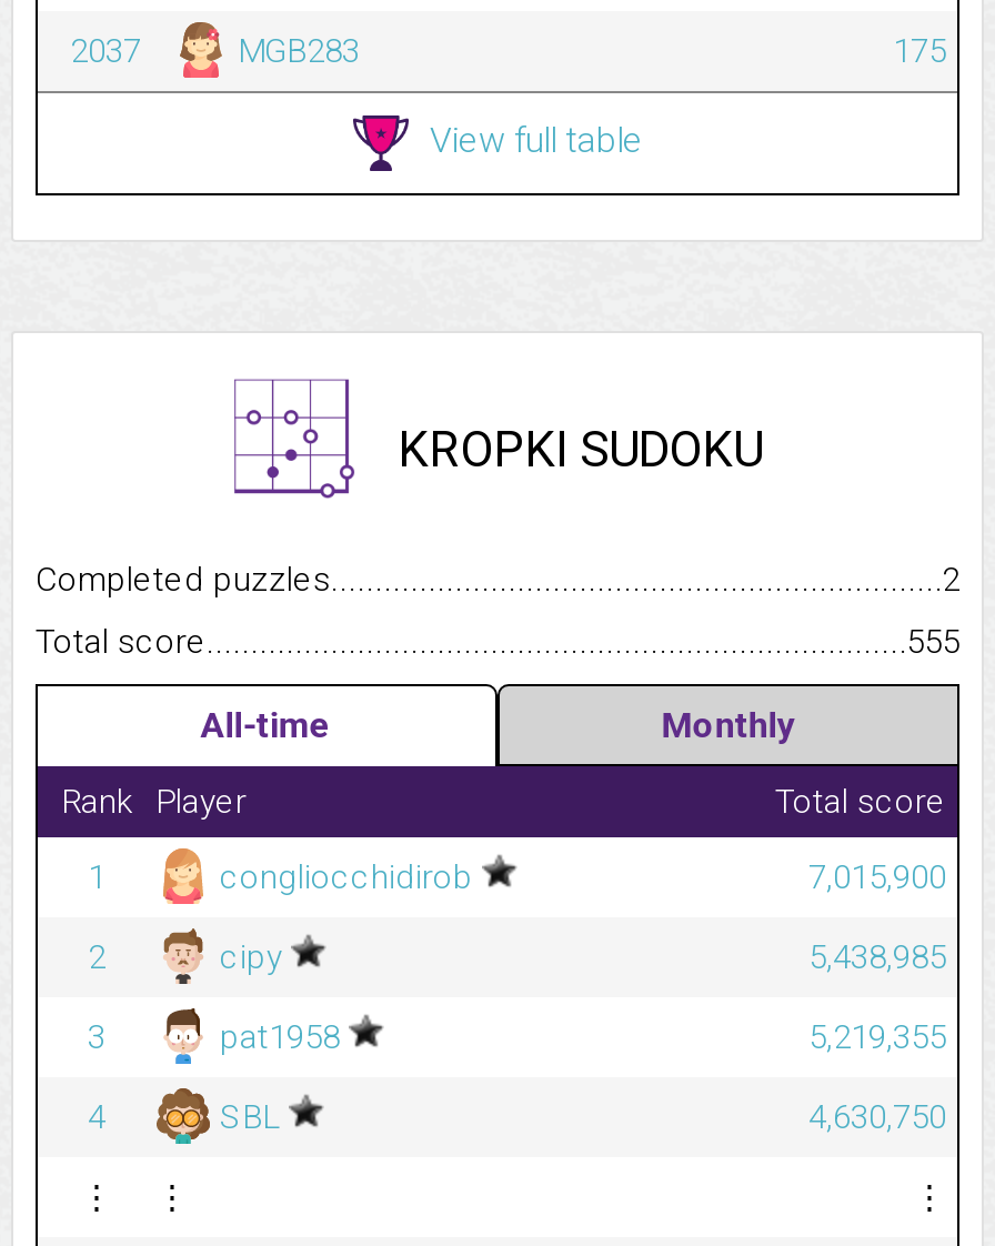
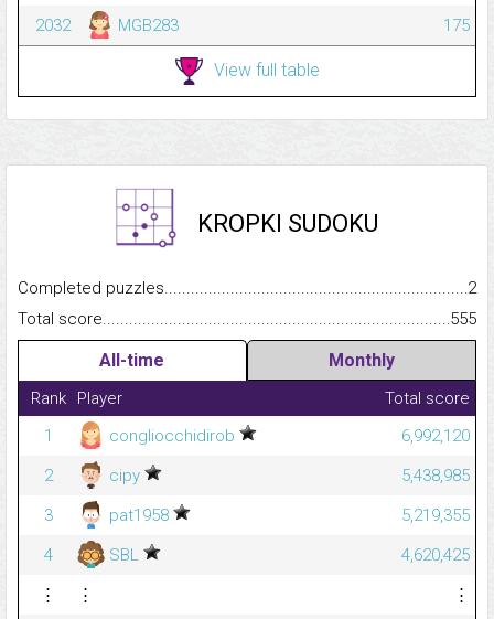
- 2037
+ 2032

- 7,015,900
+ 6,992,120

- 4,630,750
+ 4,620,425
